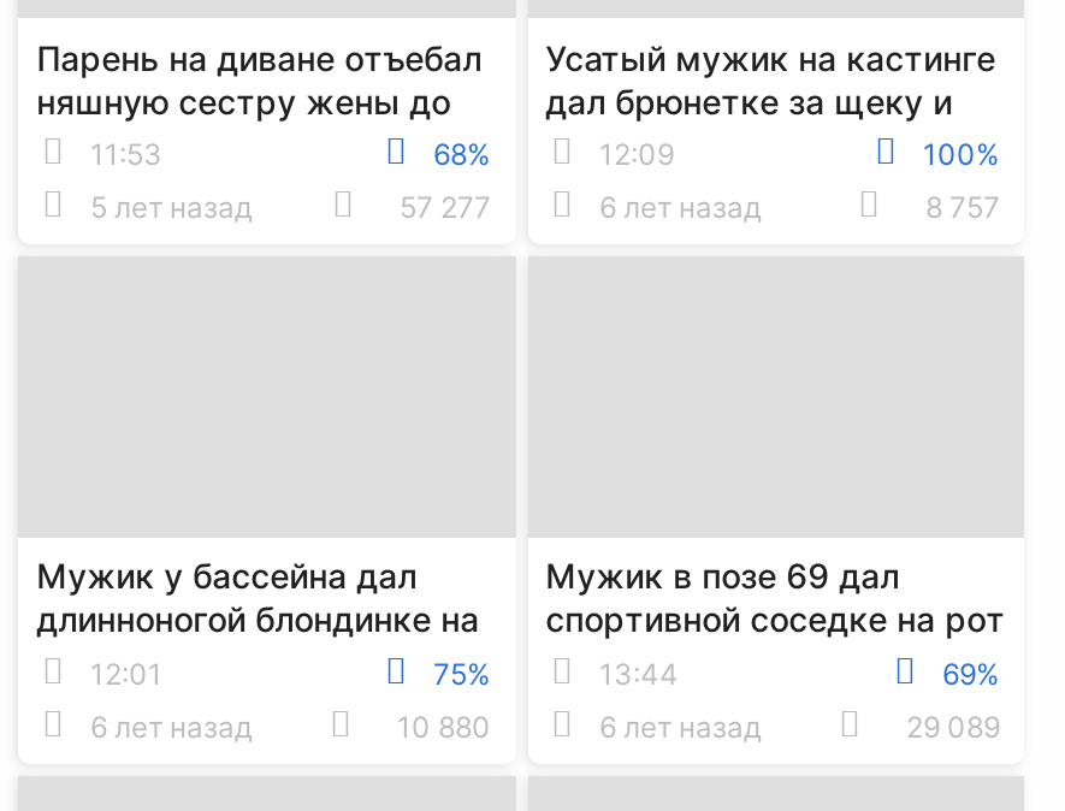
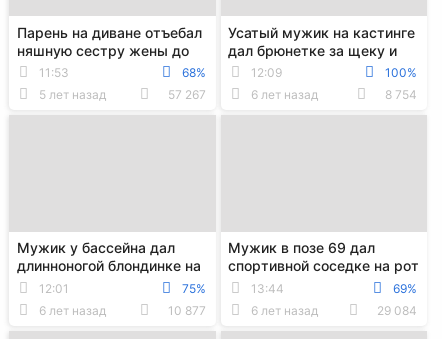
- 57 277
+ 57 267

- 8 757
+ 8 754

- 10 880
+ 10 877

- 29 089
+ 29 084
